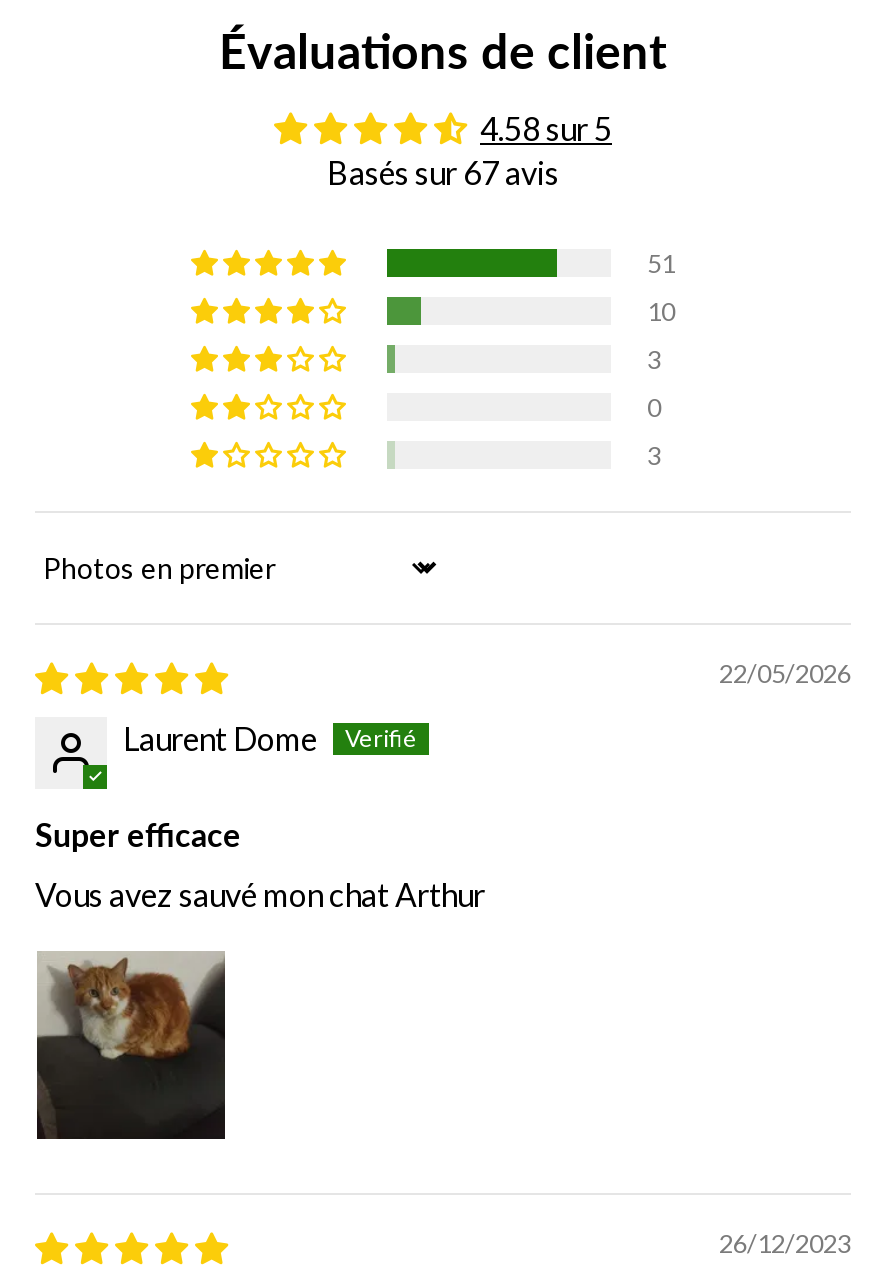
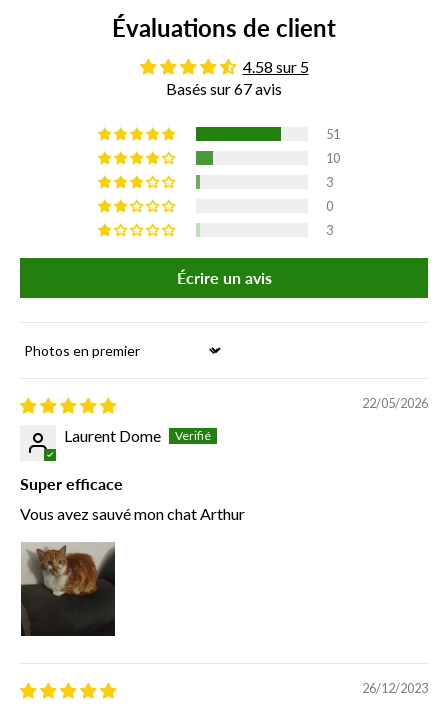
+ Écrire un avis
